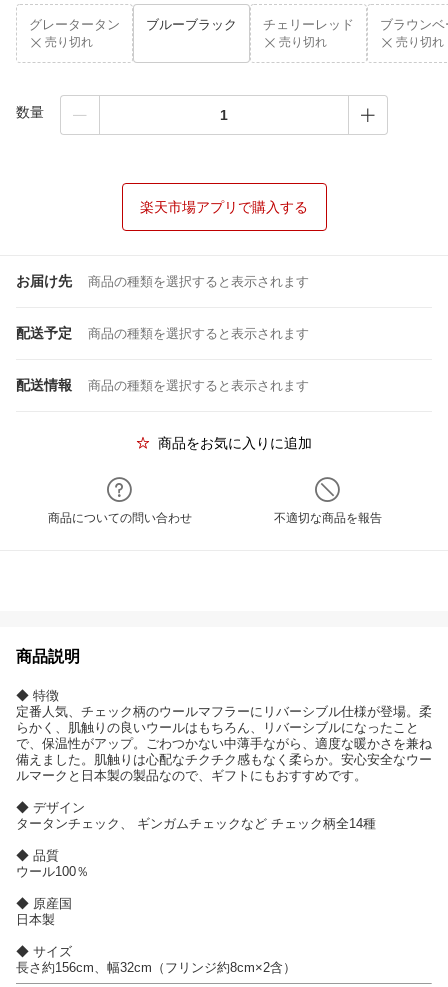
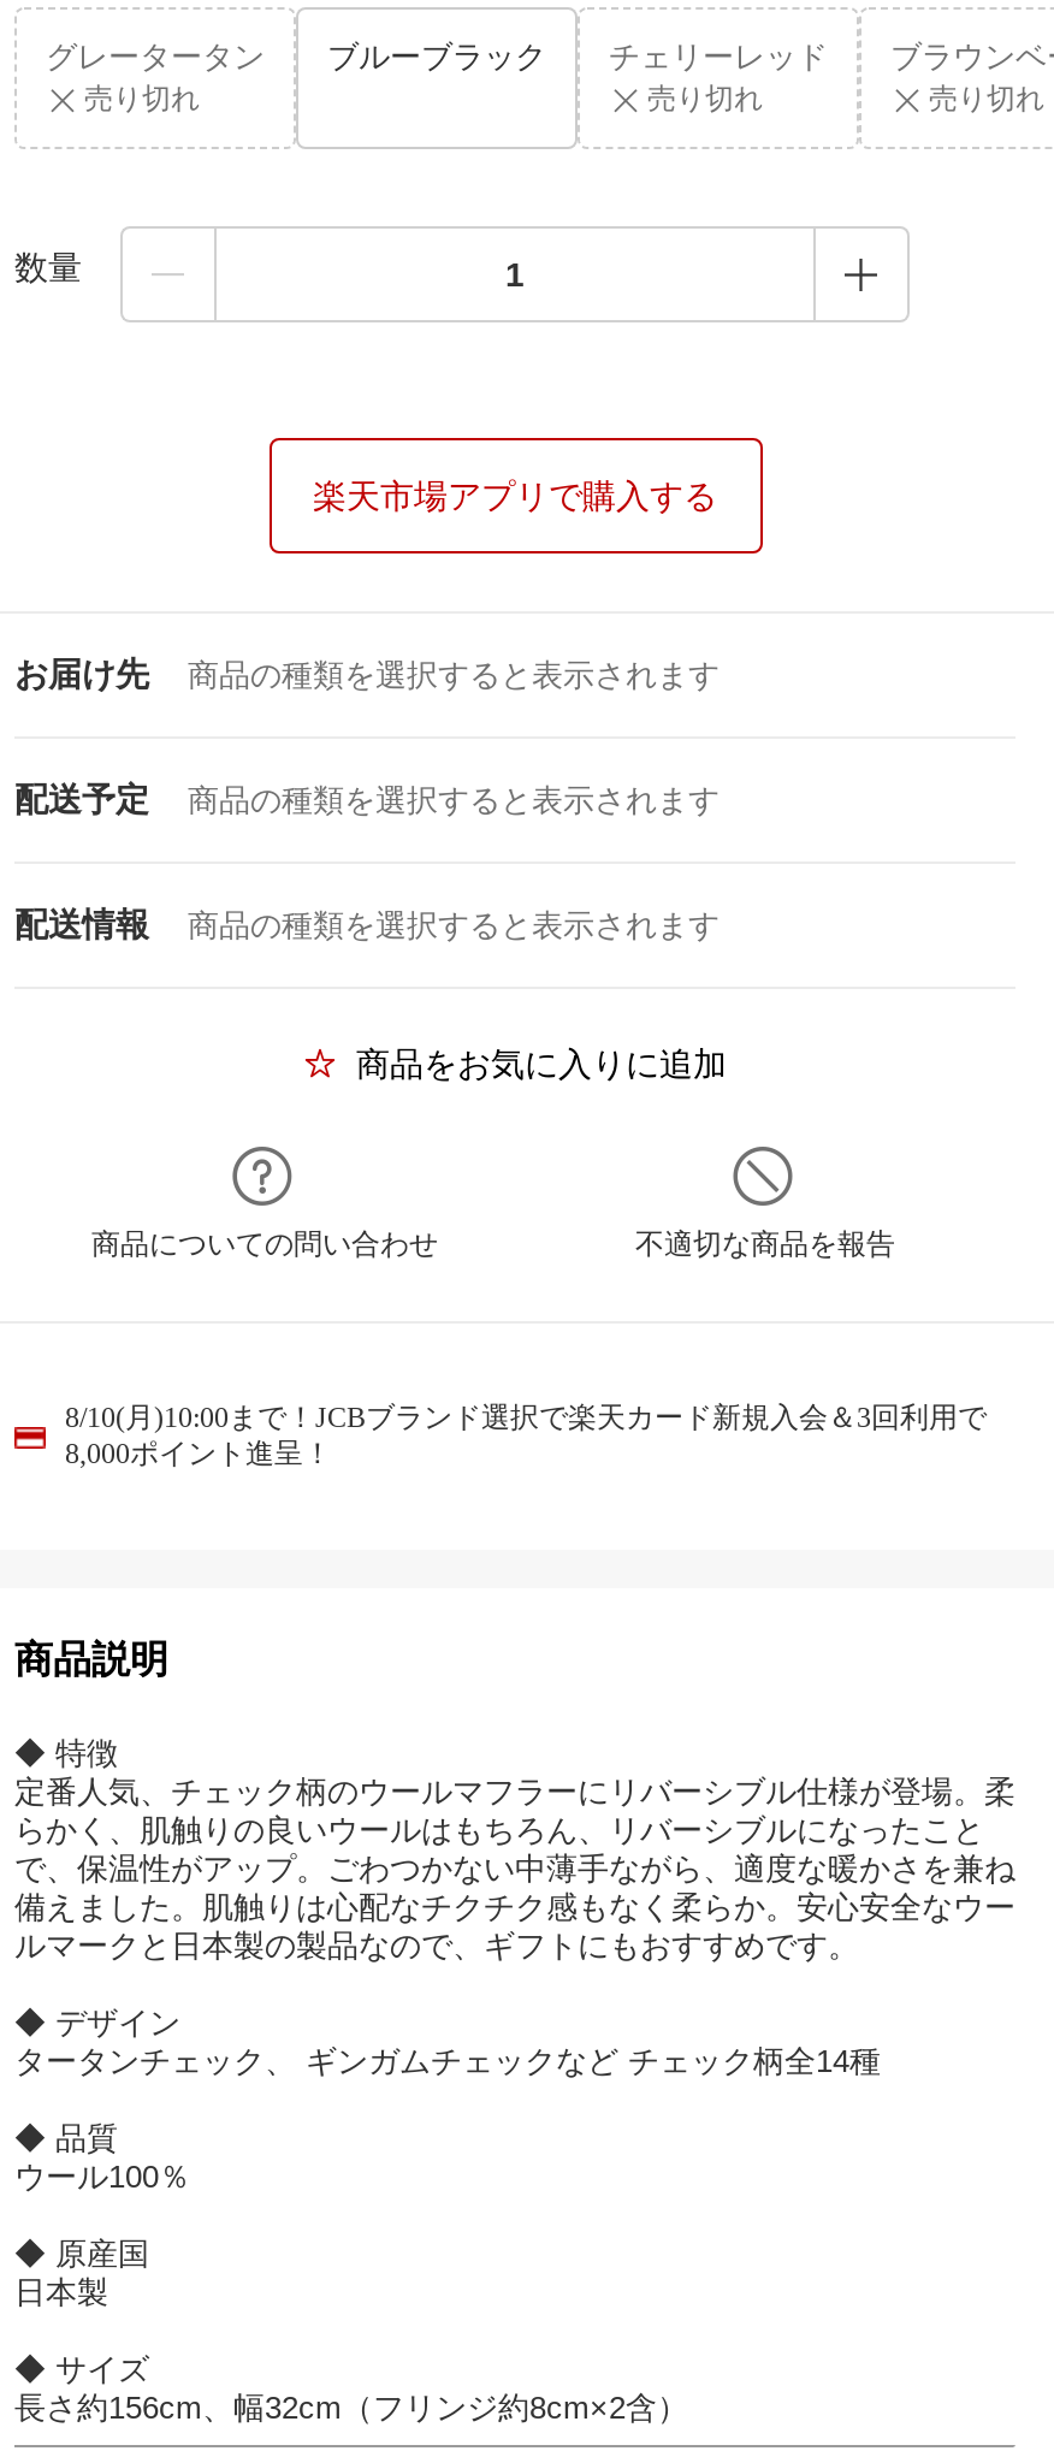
+ 8/10(月)10:00まで！JCBブランド選択で楽天カード新規入会＆3回利用で
+ 8,000ポイント進呈！
